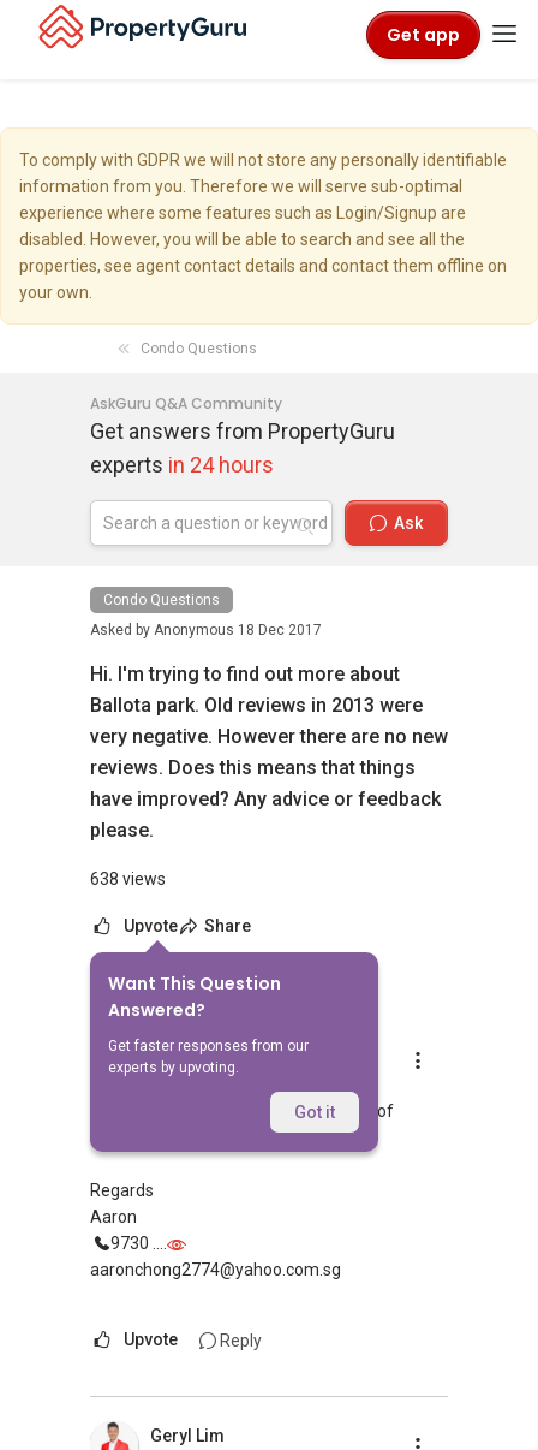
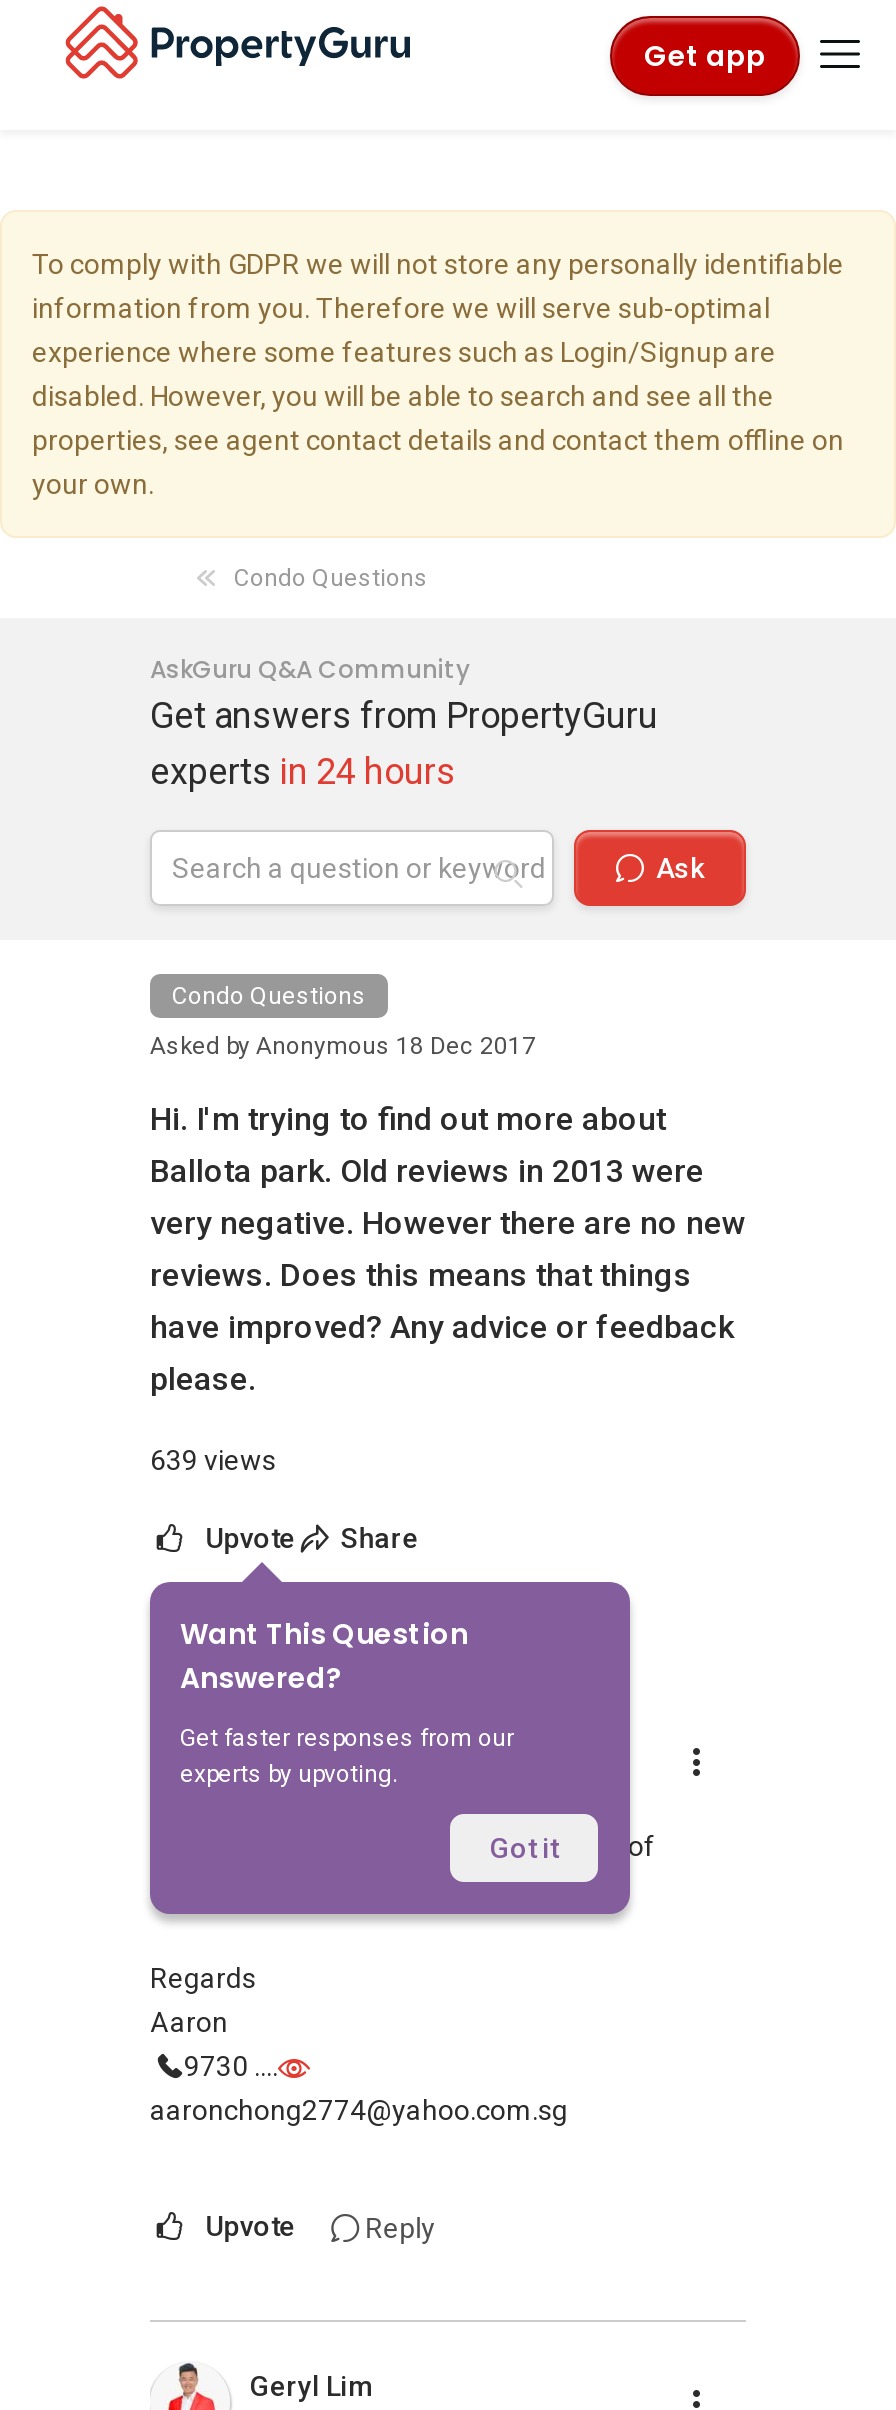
- 638 views
+ 639 views
